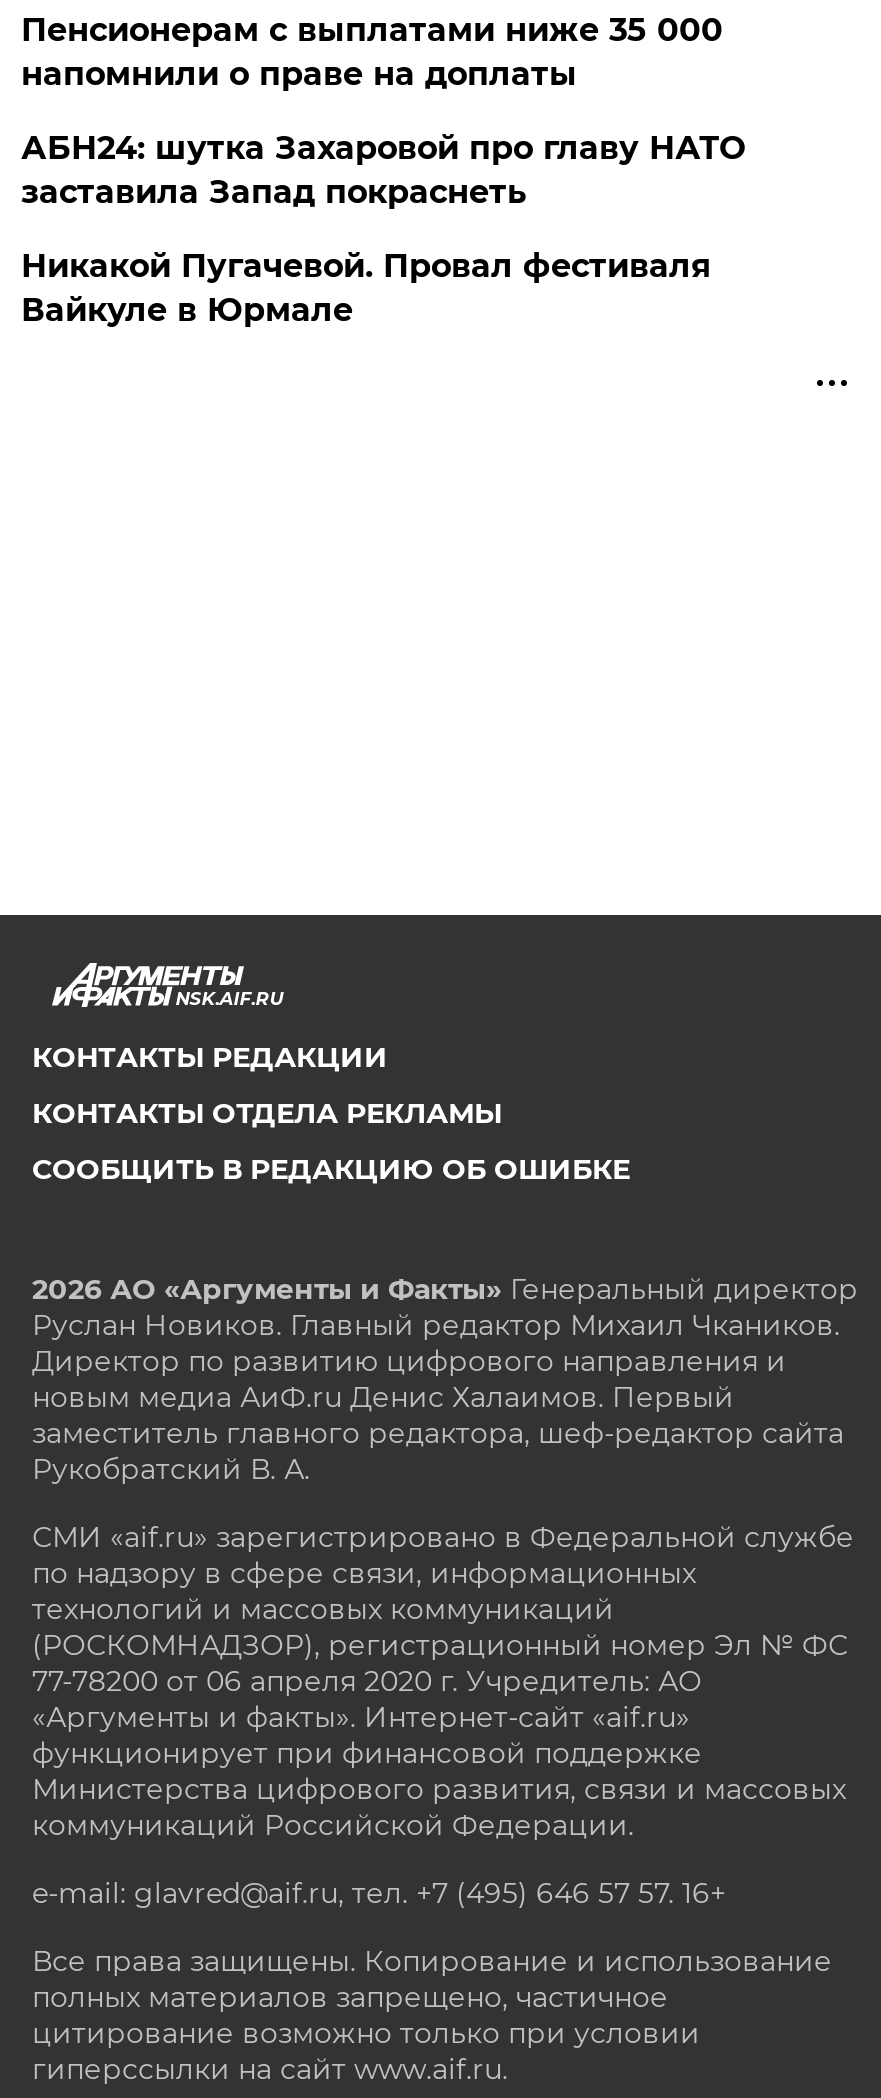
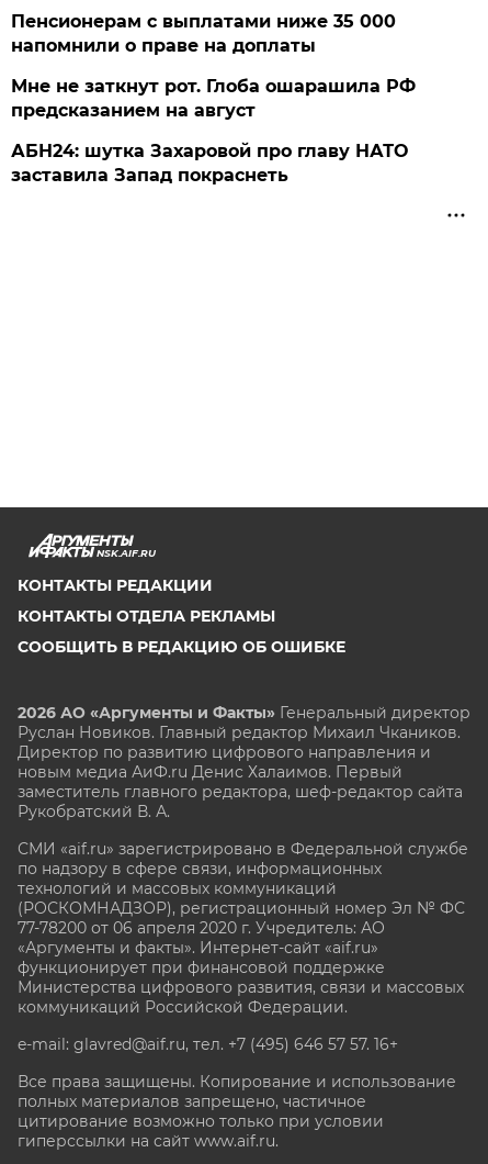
+ Мне не заткнут рот. Глоба ошарашила РФ
+ предсказанием на август

moved down: АБН24: шутка Захаровой про главу НАТО | заставила Запад покраснеть

- Никакой Пугачевой. Провал фестиваля
- Вайкуле в Юрмале
